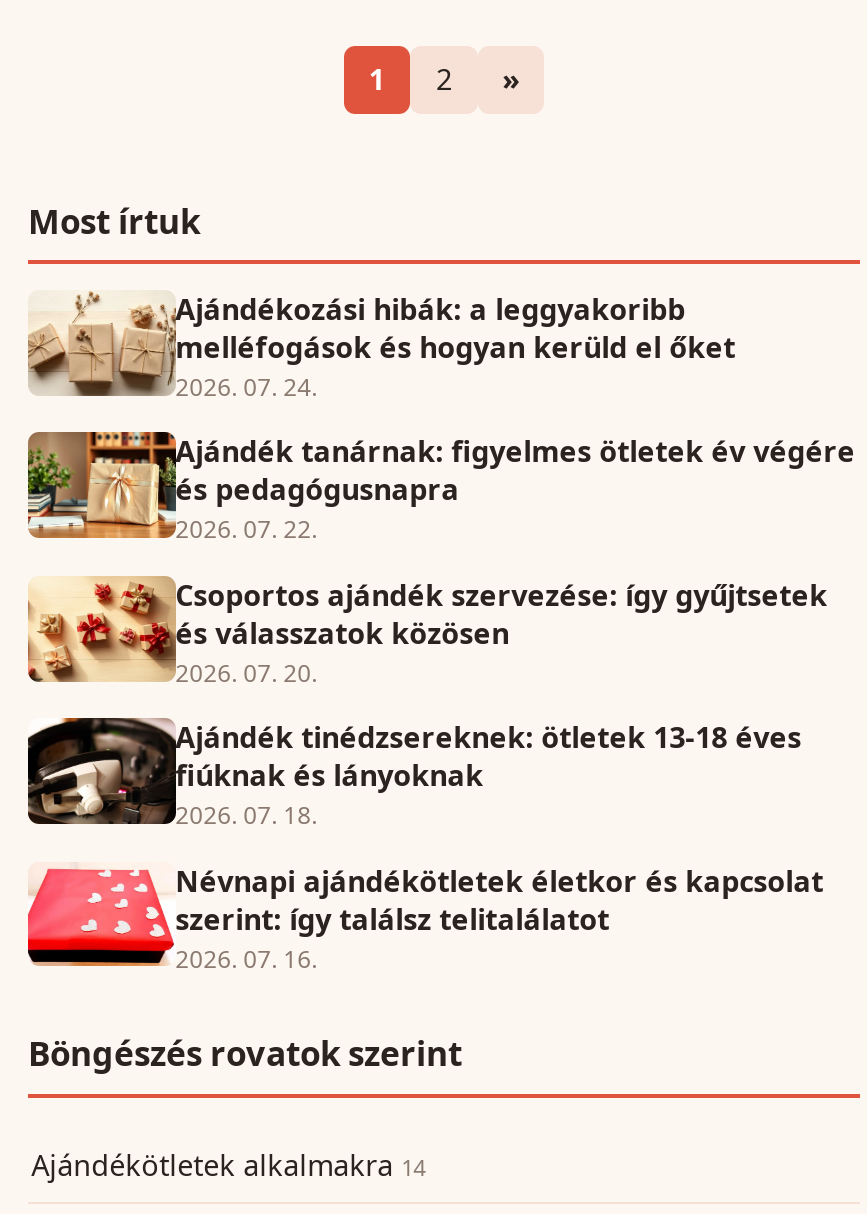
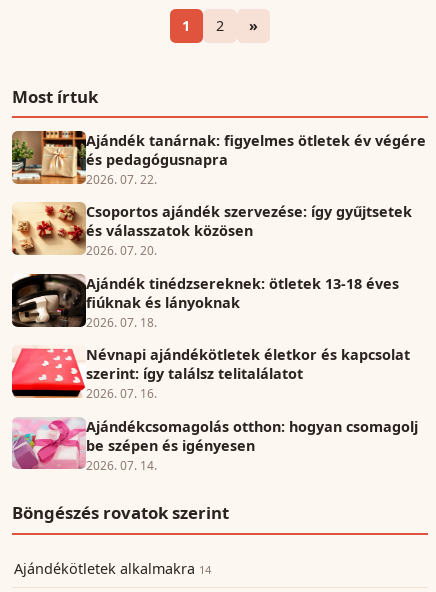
- [image]
- Ajándékozási hibák: a leggyakoribb
- melléfogások és hogyan kerüld el őket
- 2026. 07. 24.

moved up: [image] | Ajándék tanárnak: figyelmes ötletek év végére | és pedagógusnapra | ... | szerint: így találsz telitalálatot | 2026. 07. 16.

+ [image]
+ Ajándékcsomagolás otthon: hogyan csomagolj
+ be szépen és igényesen
+ 2026. 07. 14.
